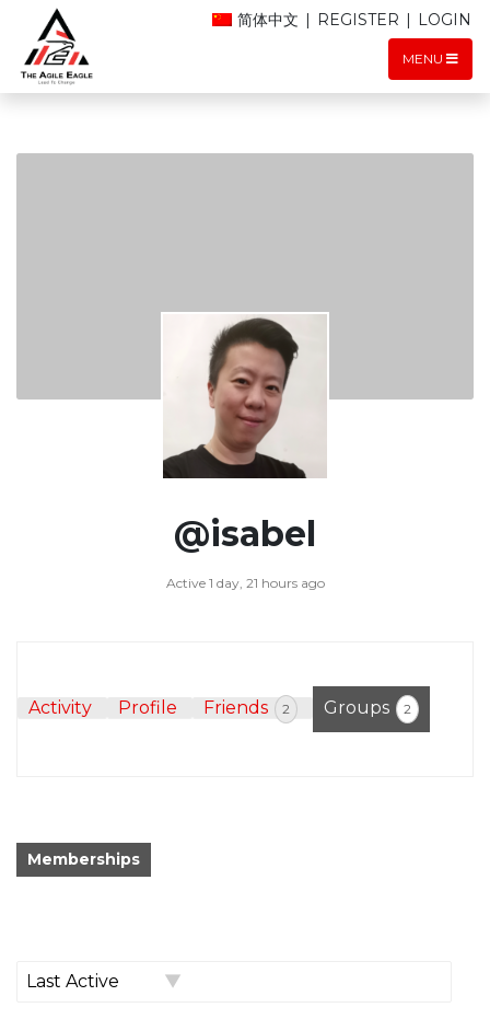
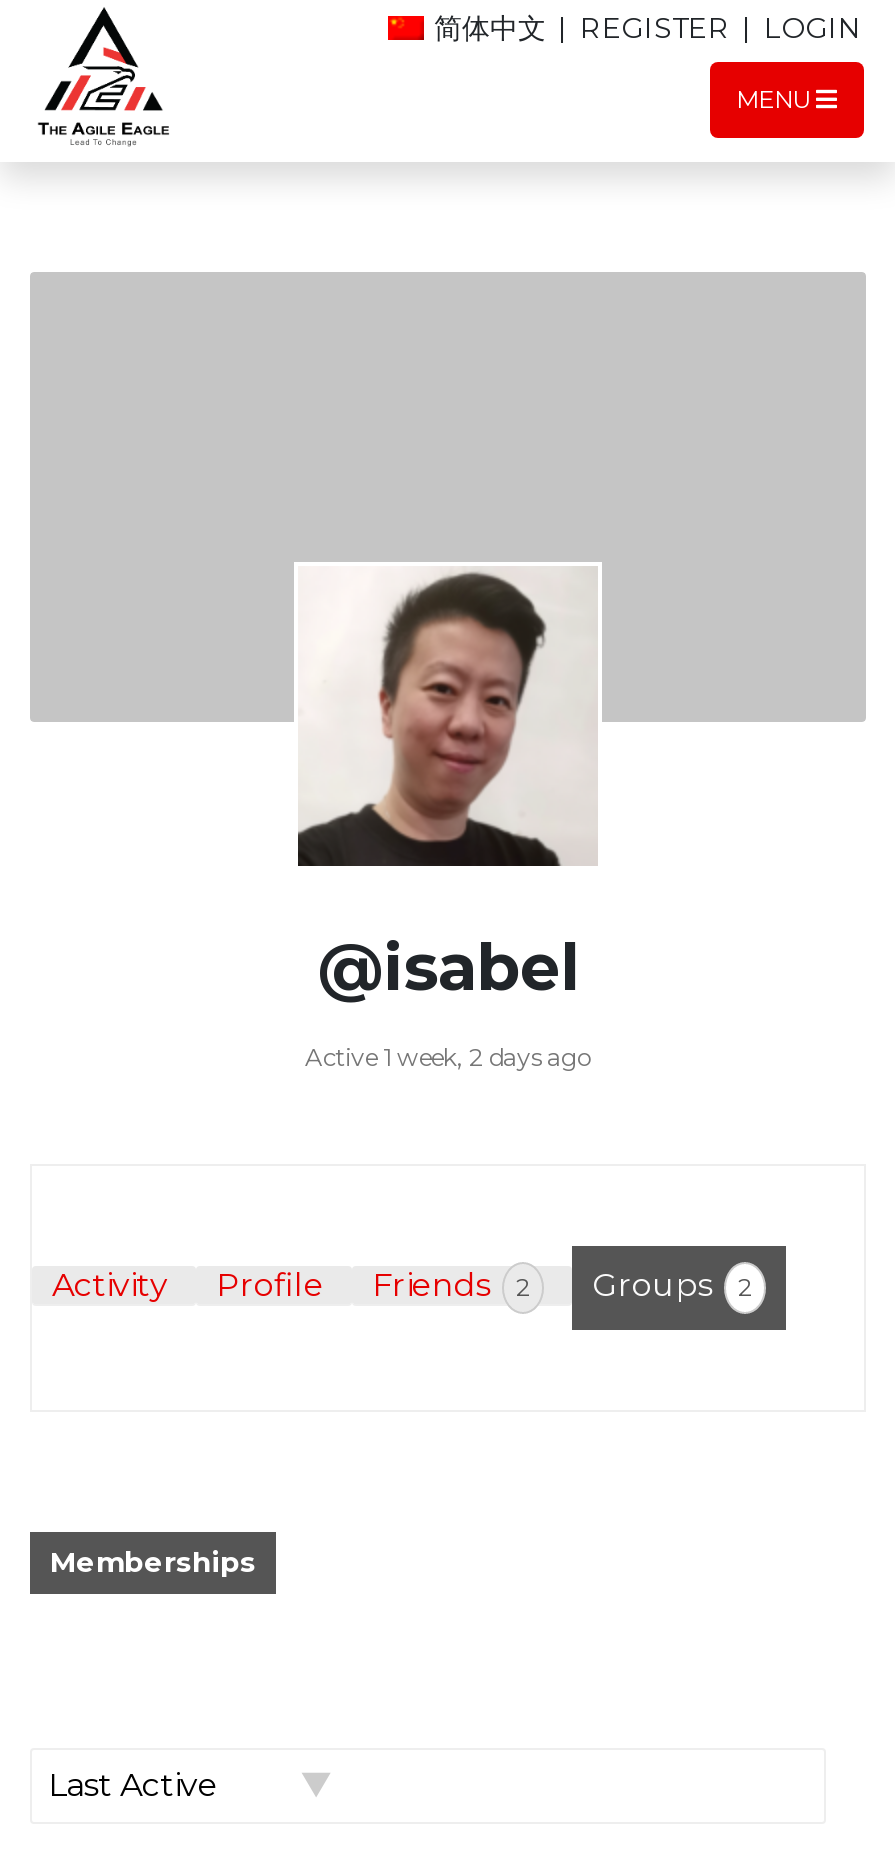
- Active 1 day, 21 hours ago
+ Active 1 week, 2 days ago
